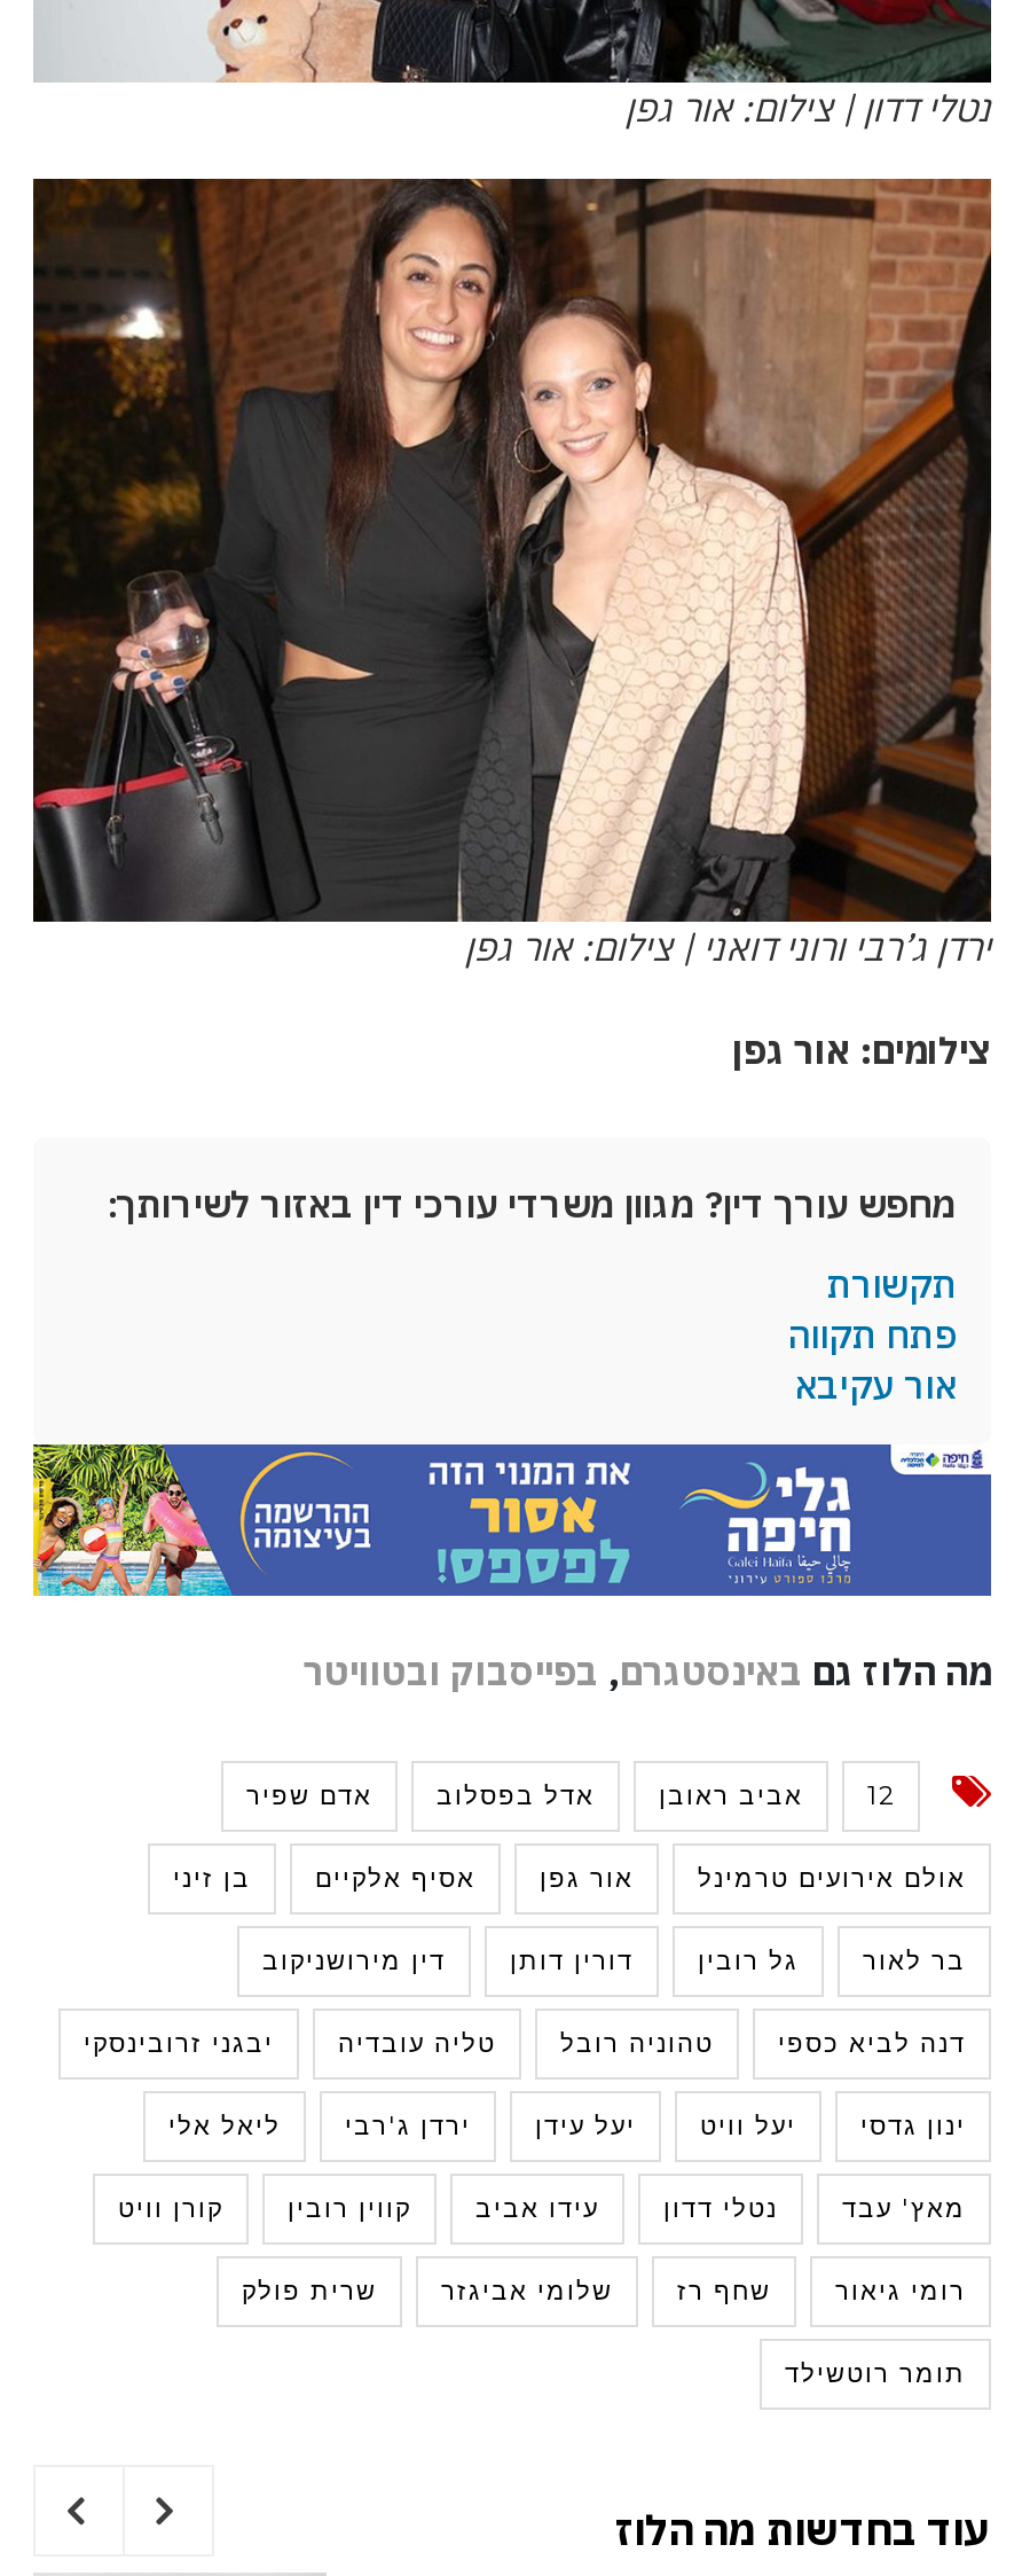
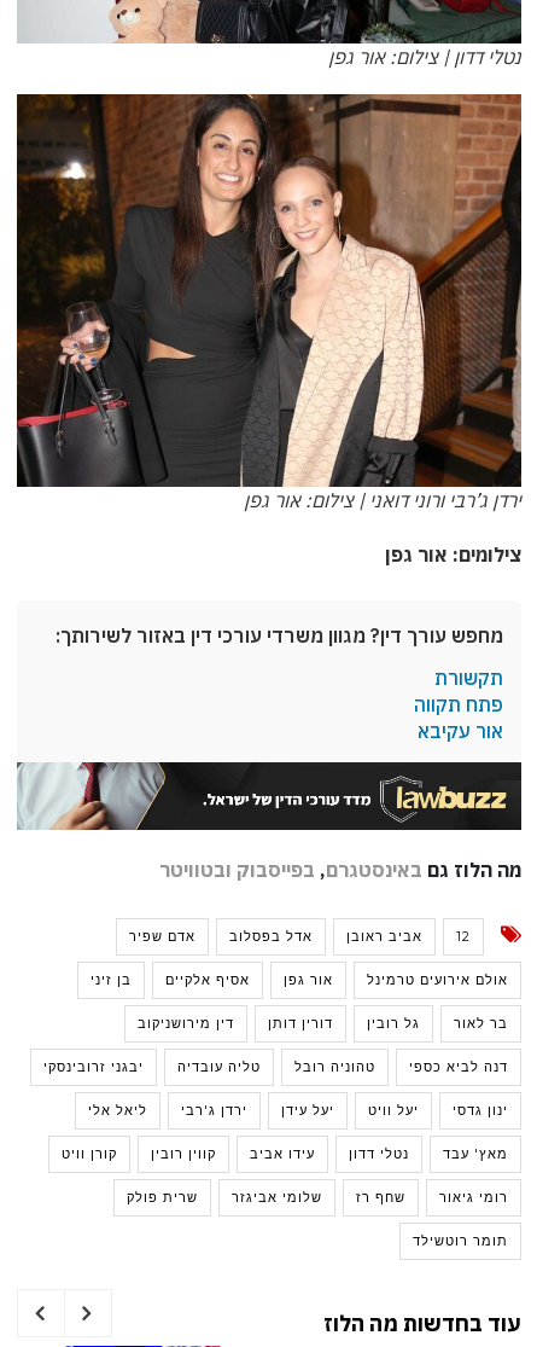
- [image]
+ [image]
